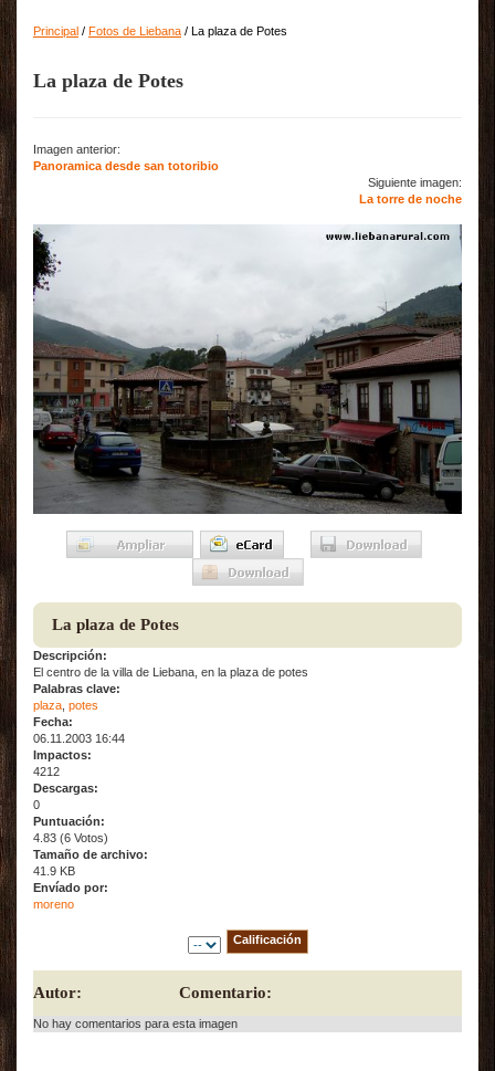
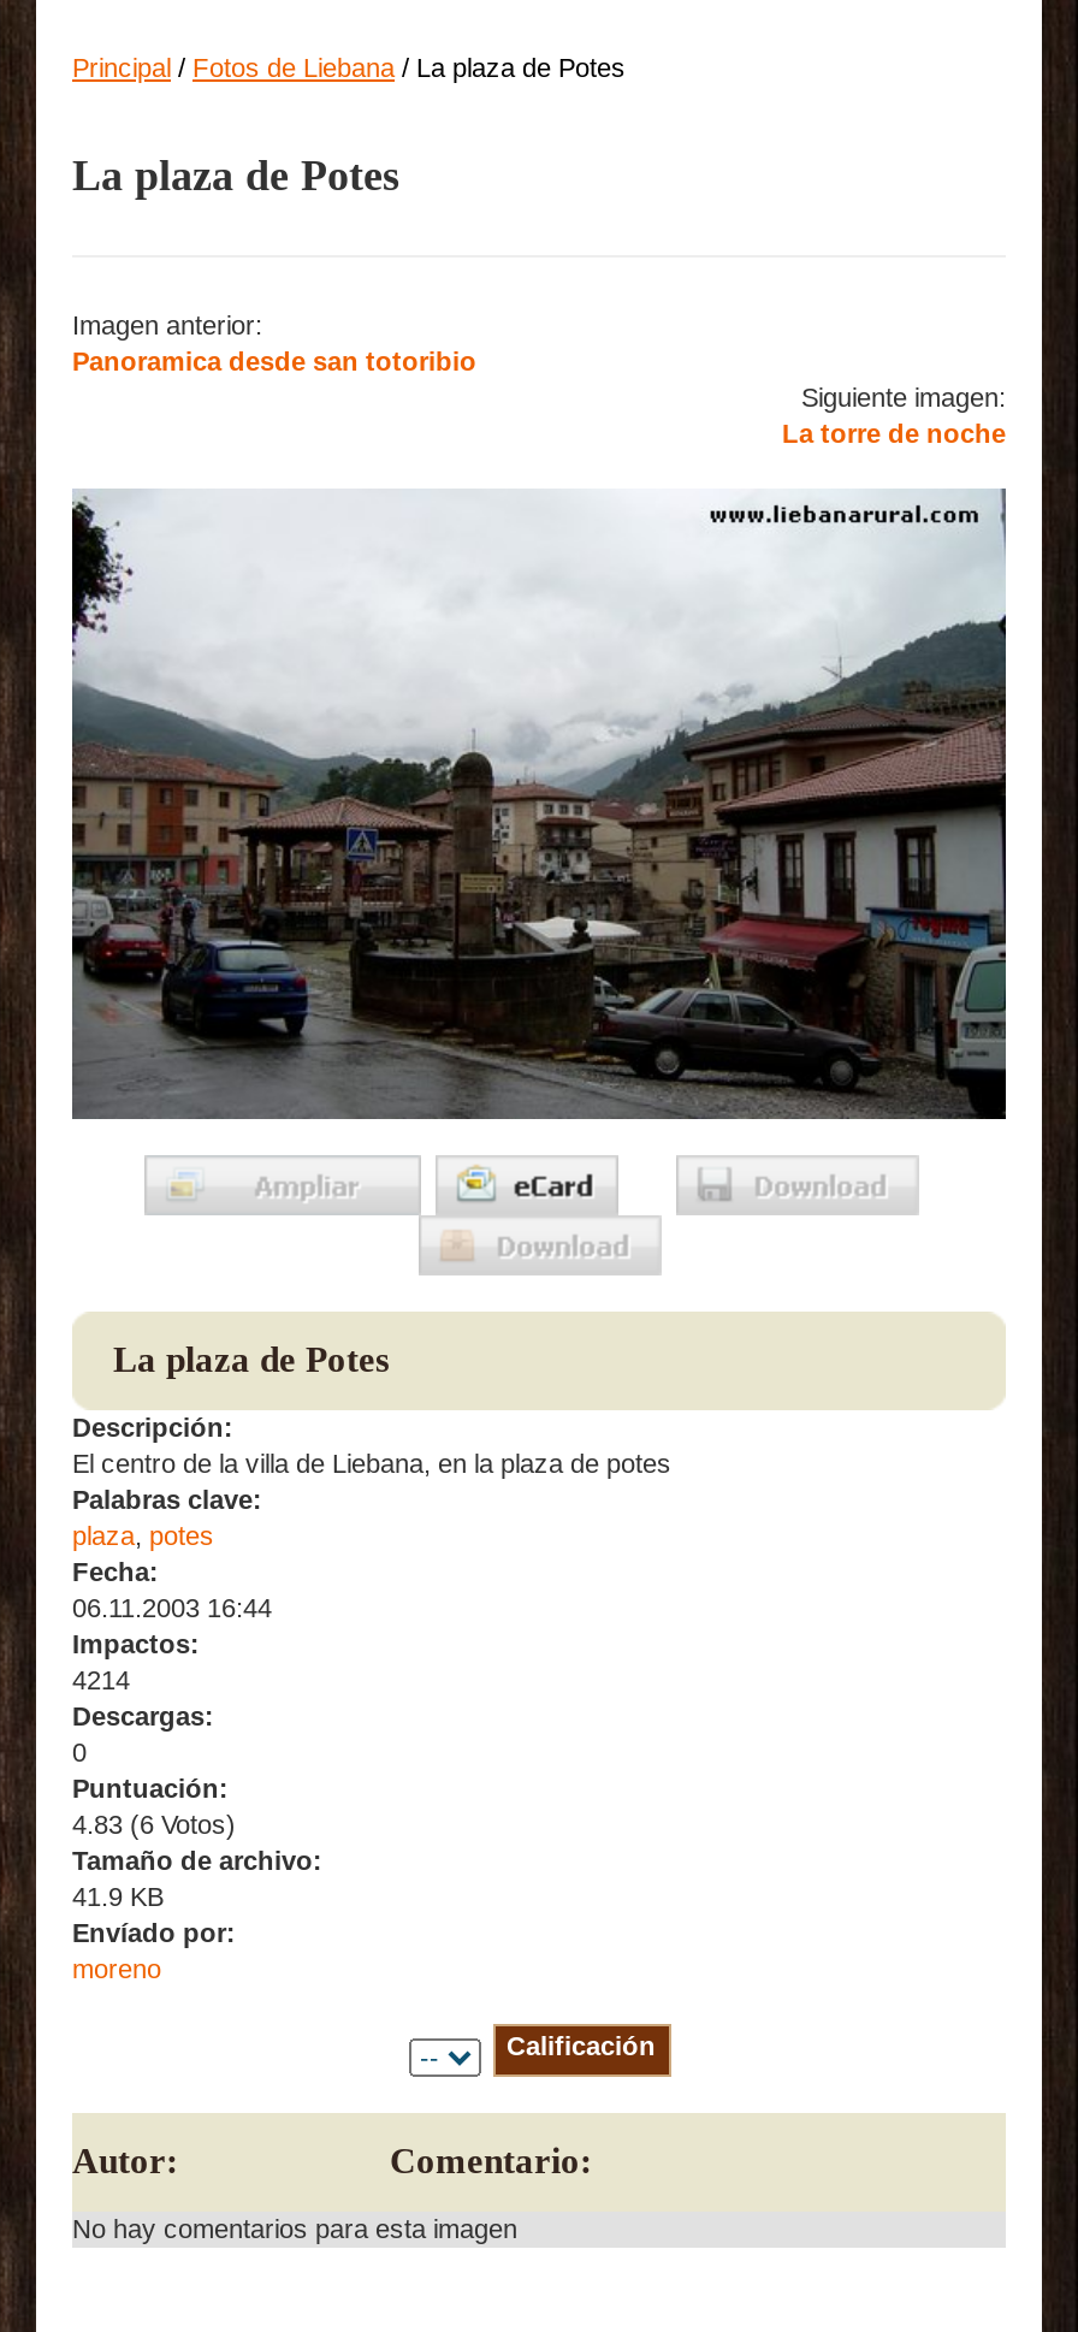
- 4212
+ 4214
